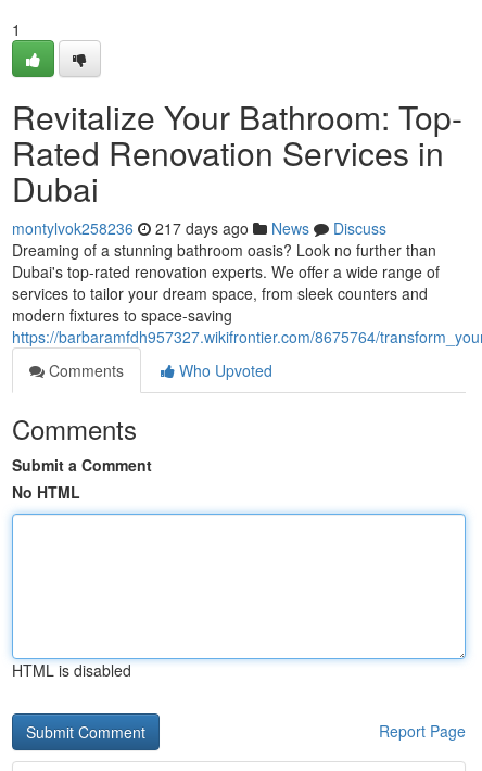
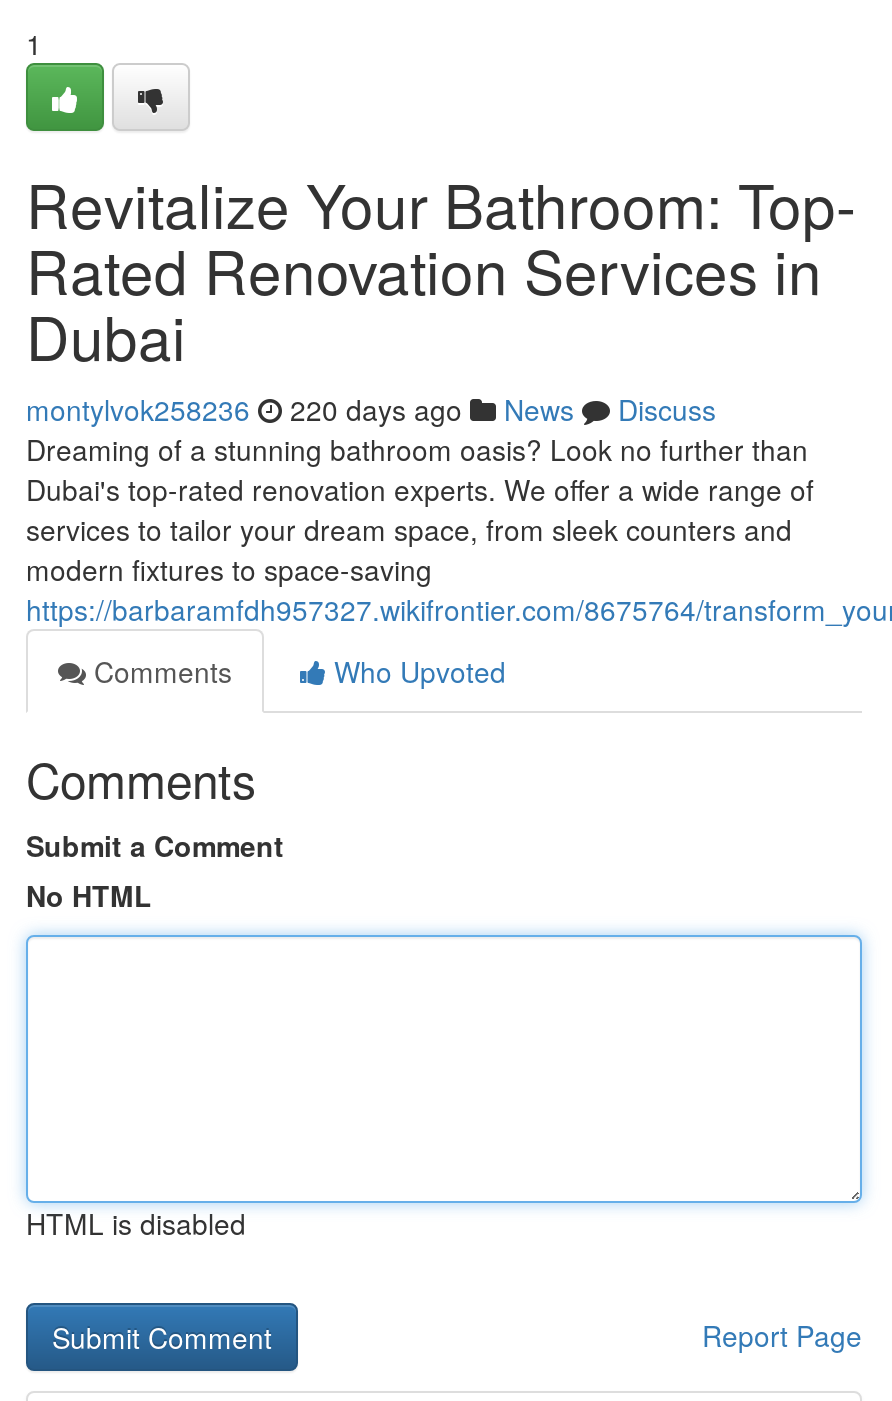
- montylvok258236 217 days ago News Discuss
+ montylvok258236 220 days ago News Discuss
